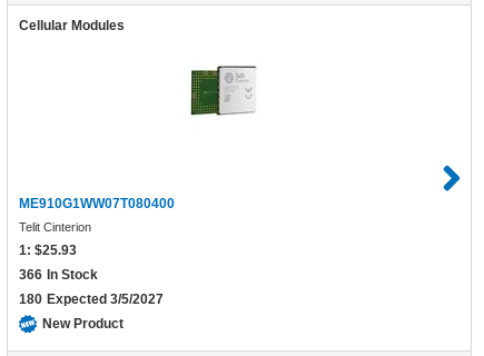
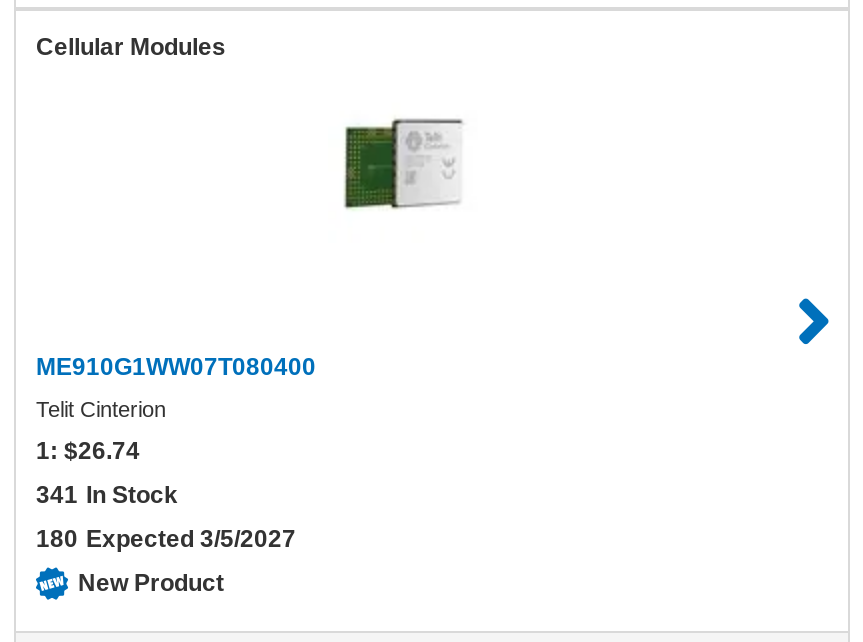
- 1: $25.93
+ 1: $26.74

- 366 In Stock
+ 341 In Stock
